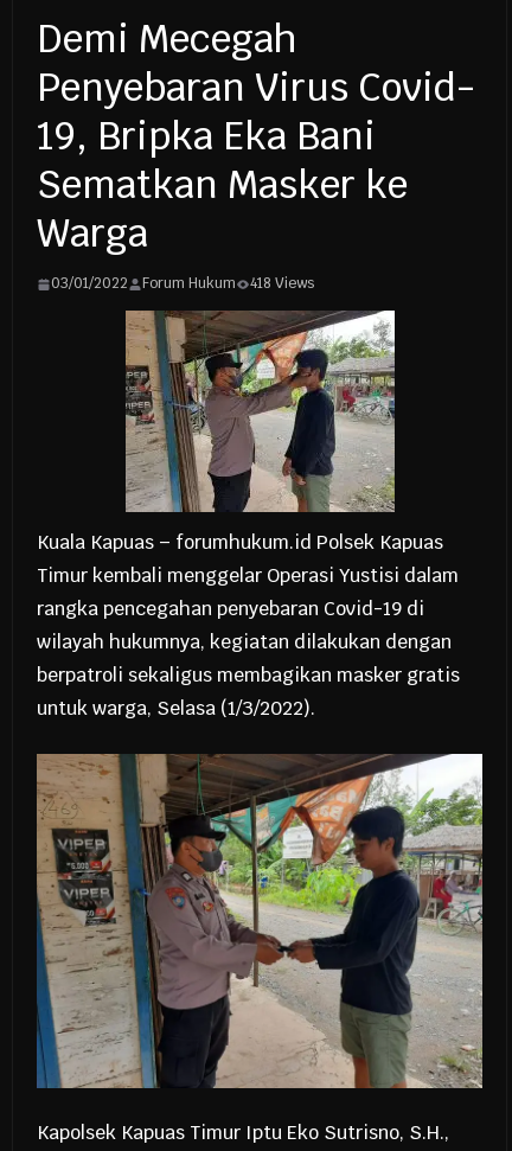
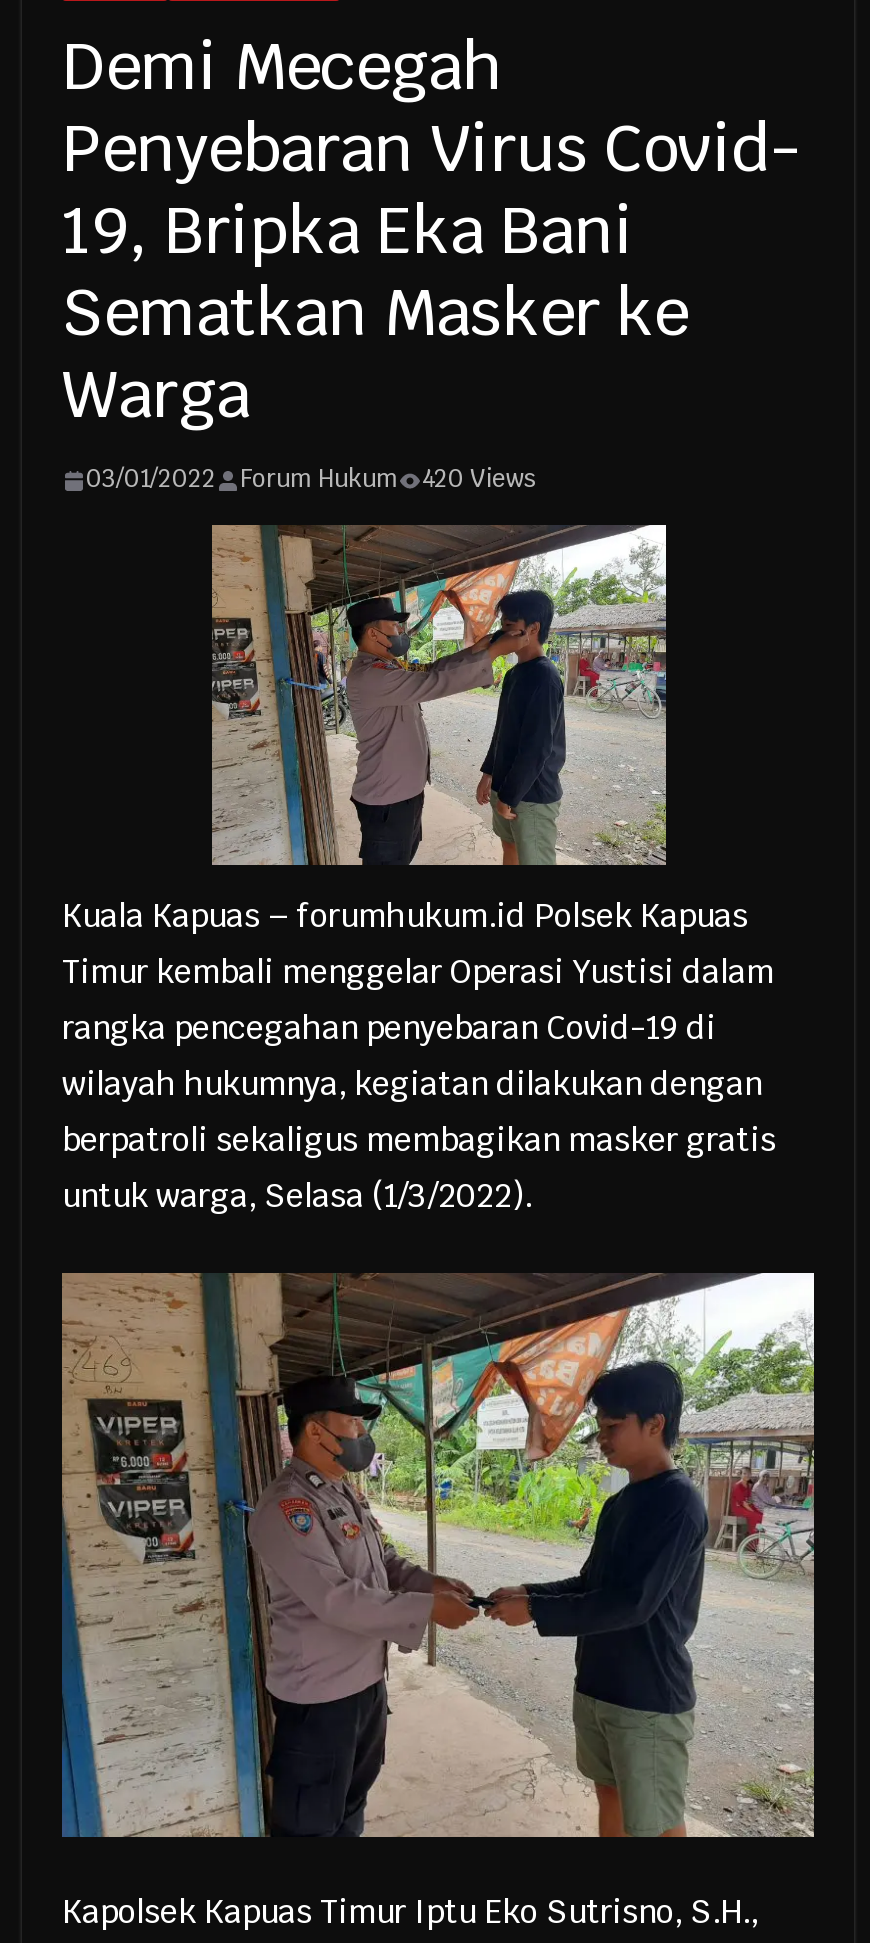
- 03/01/2022 Forum Hukum 418 Views
+ 03/01/2022 Forum Hukum 420 Views
